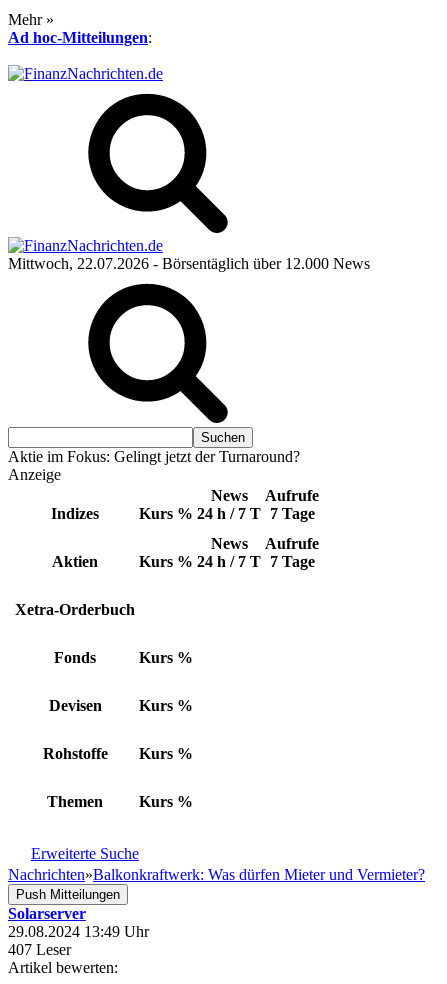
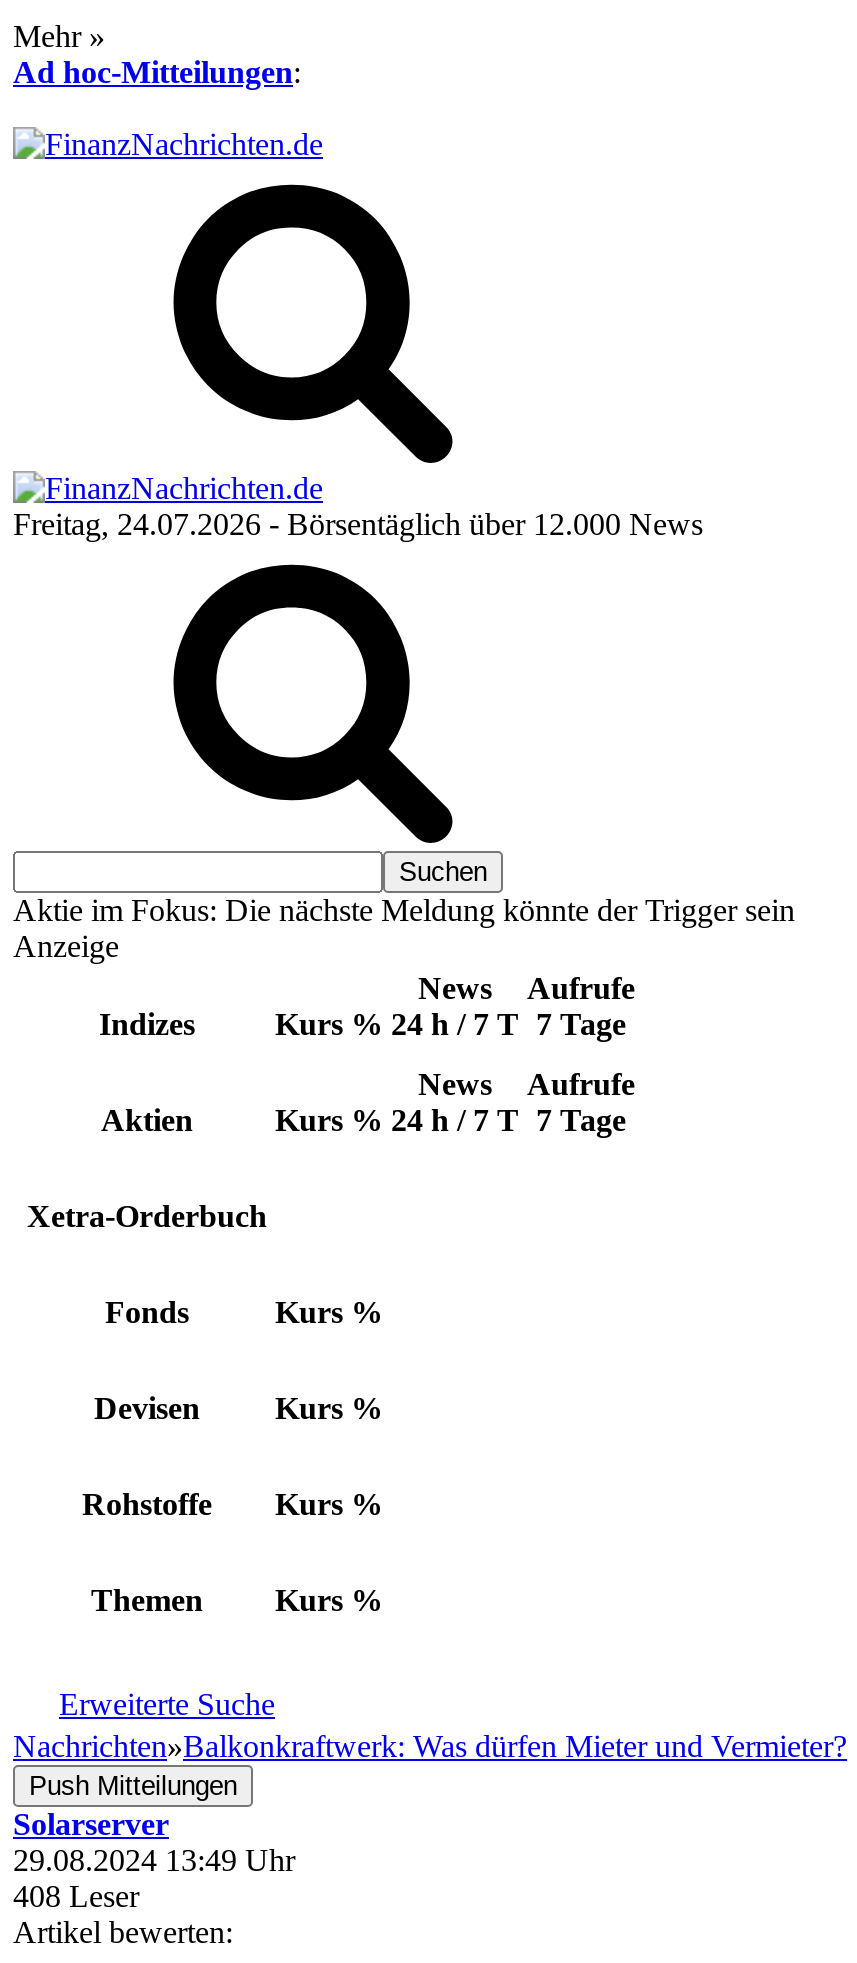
- Mittwoch, 22.07.2026 - Börsentäglich über 12.000 News
+ Freitag, 24.07.2026 - Börsentäglich über 12.000 News

- Aktie im Fokus: Gelingt jetzt der Turnaround?
+ Aktie im Fokus: Die nächste Meldung könnte der Trigger sein

- 407 Leser
+ 408 Leser
